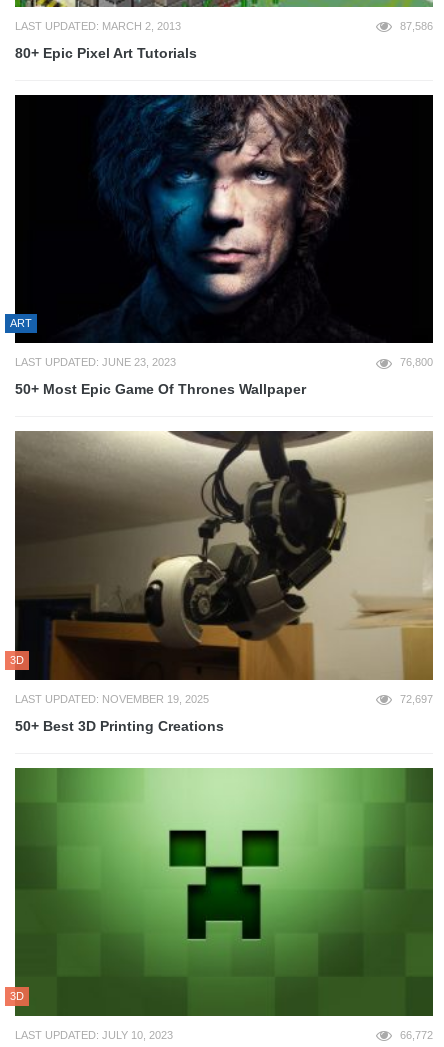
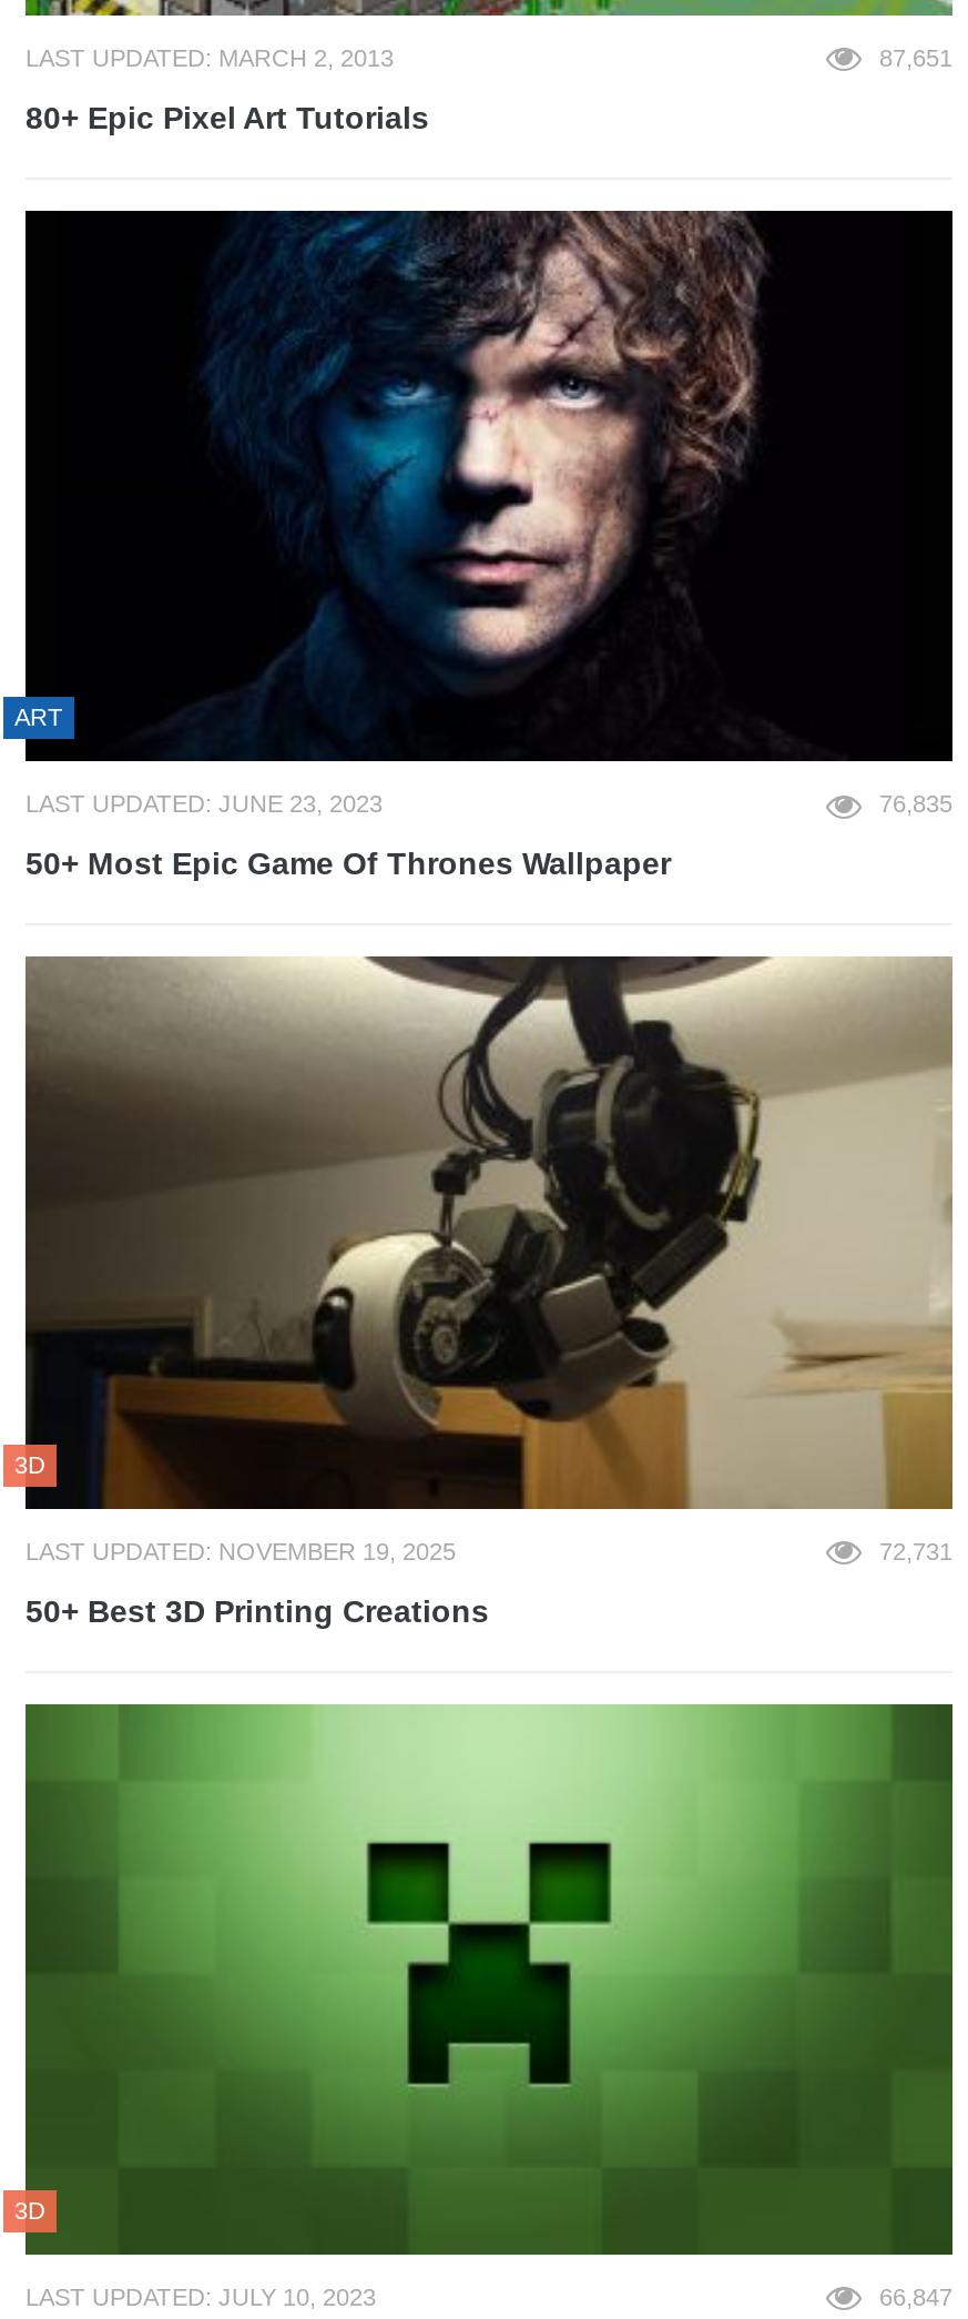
- 87,586
+ 87,651

- 76,800
+ 76,835

- 72,697
+ 72,731

- 66,772
+ 66,847
